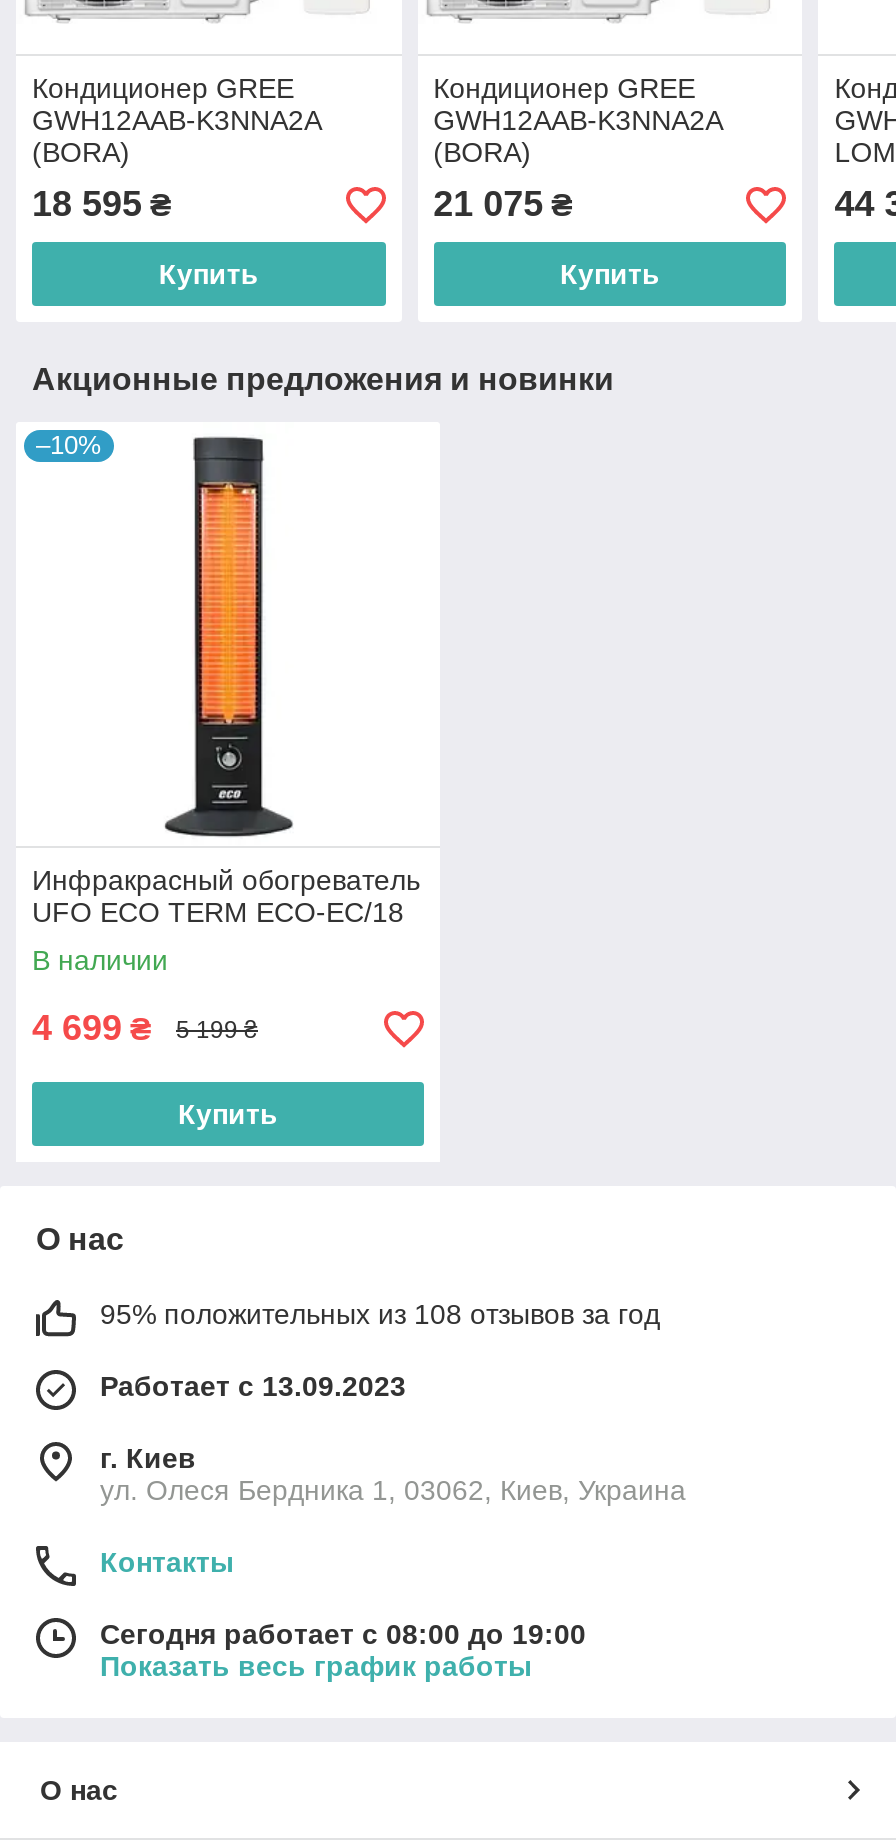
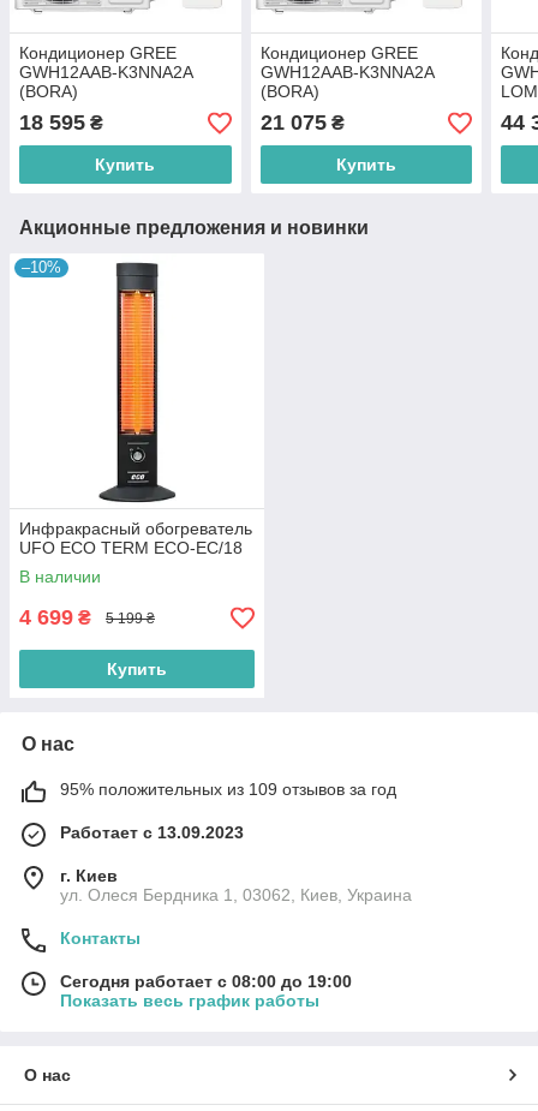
- 95% положительных из 108 отзывов за год
+ 95% положительных из 109 отзывов за год
